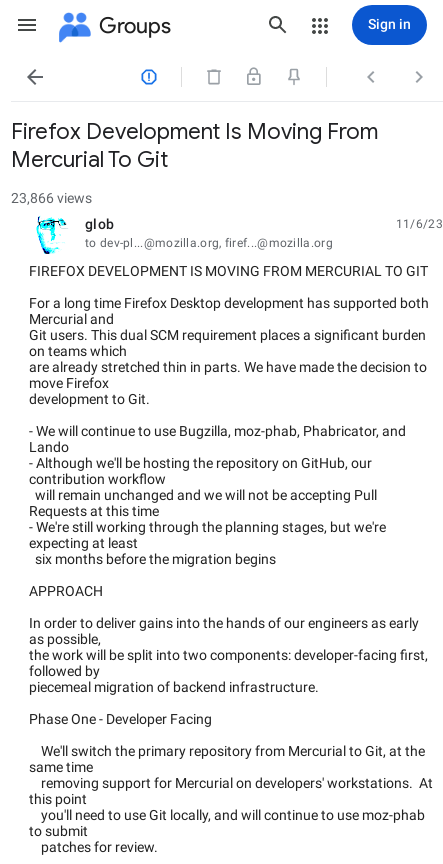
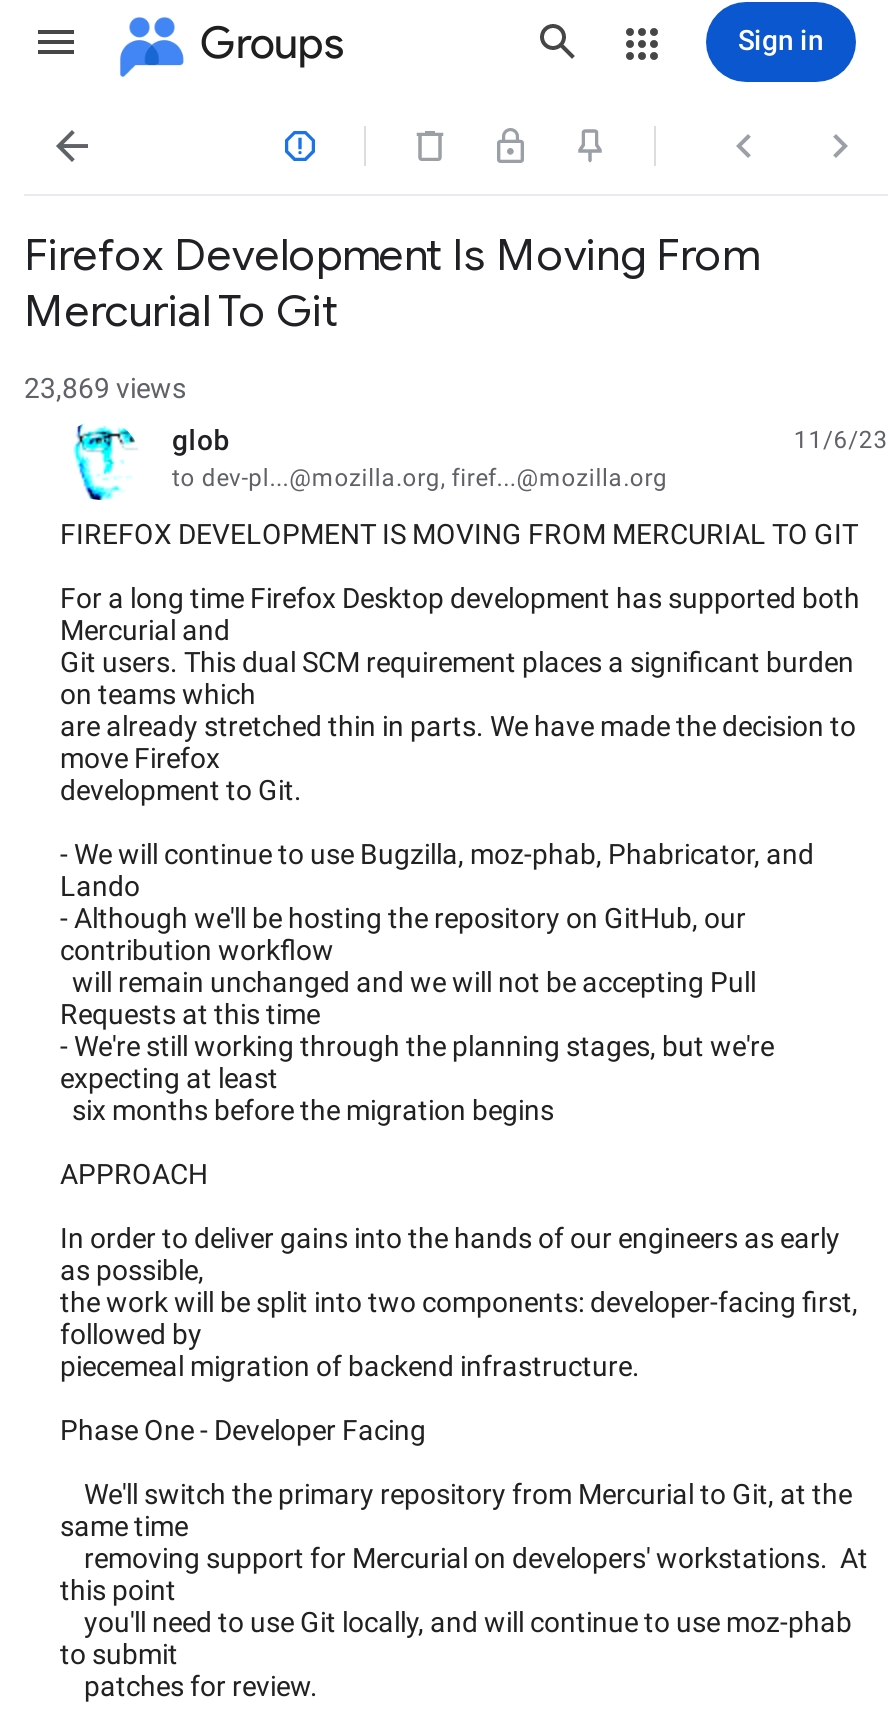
- 23,866 views
+ 23,869 views
